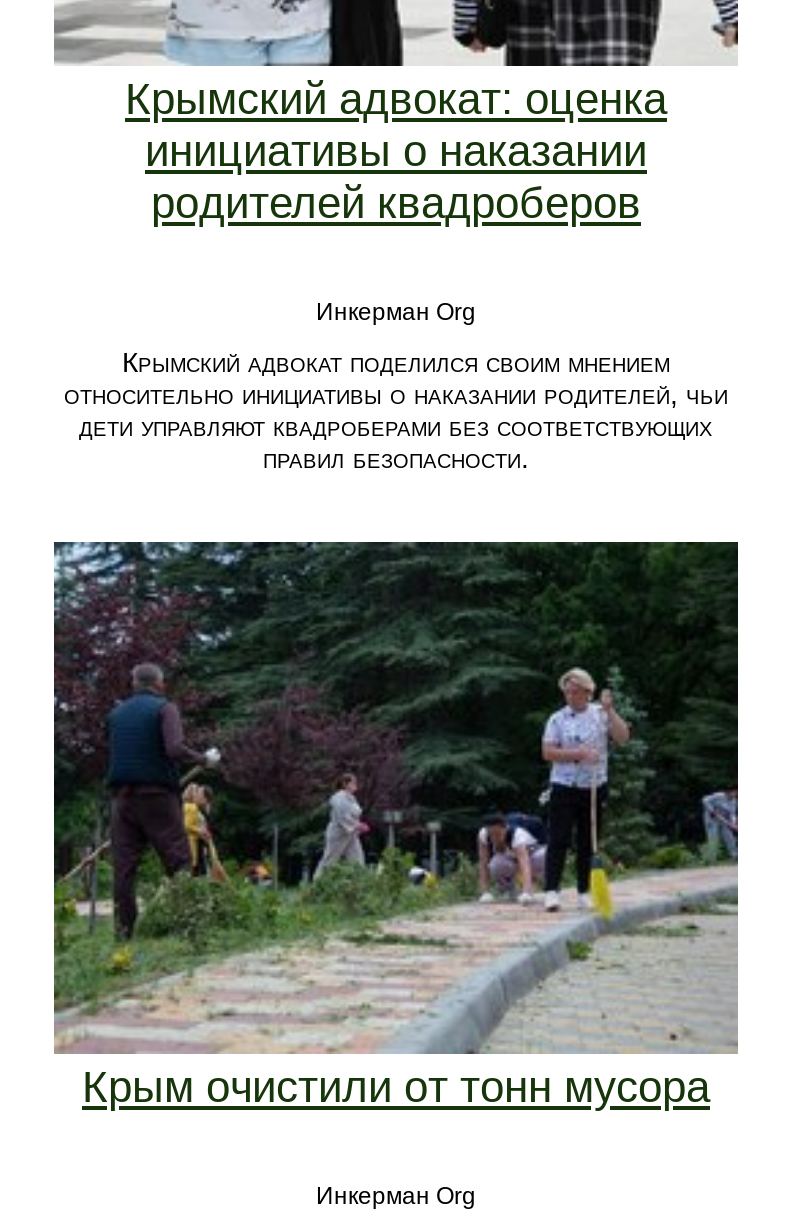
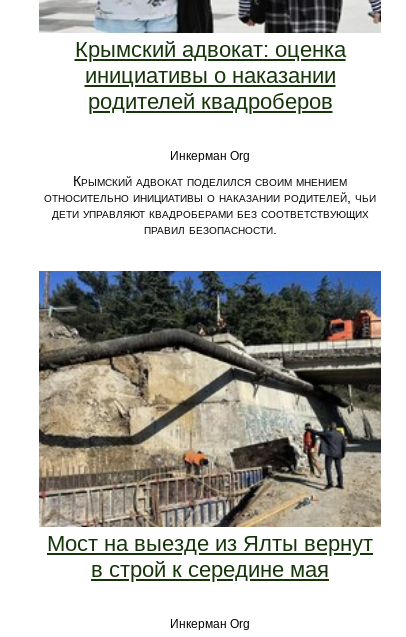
- [image]
- Крым очистили от тонн мусора
+ [image]
+ Мост на выезде из Ялты вернут
+ в строй к середине мая
